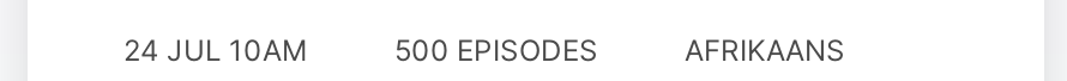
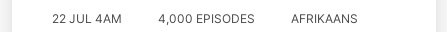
- 24 JUL 10AM
- 500 EPISODES
+ 22 JUL 4AM
+ 4,000 EPISODES
